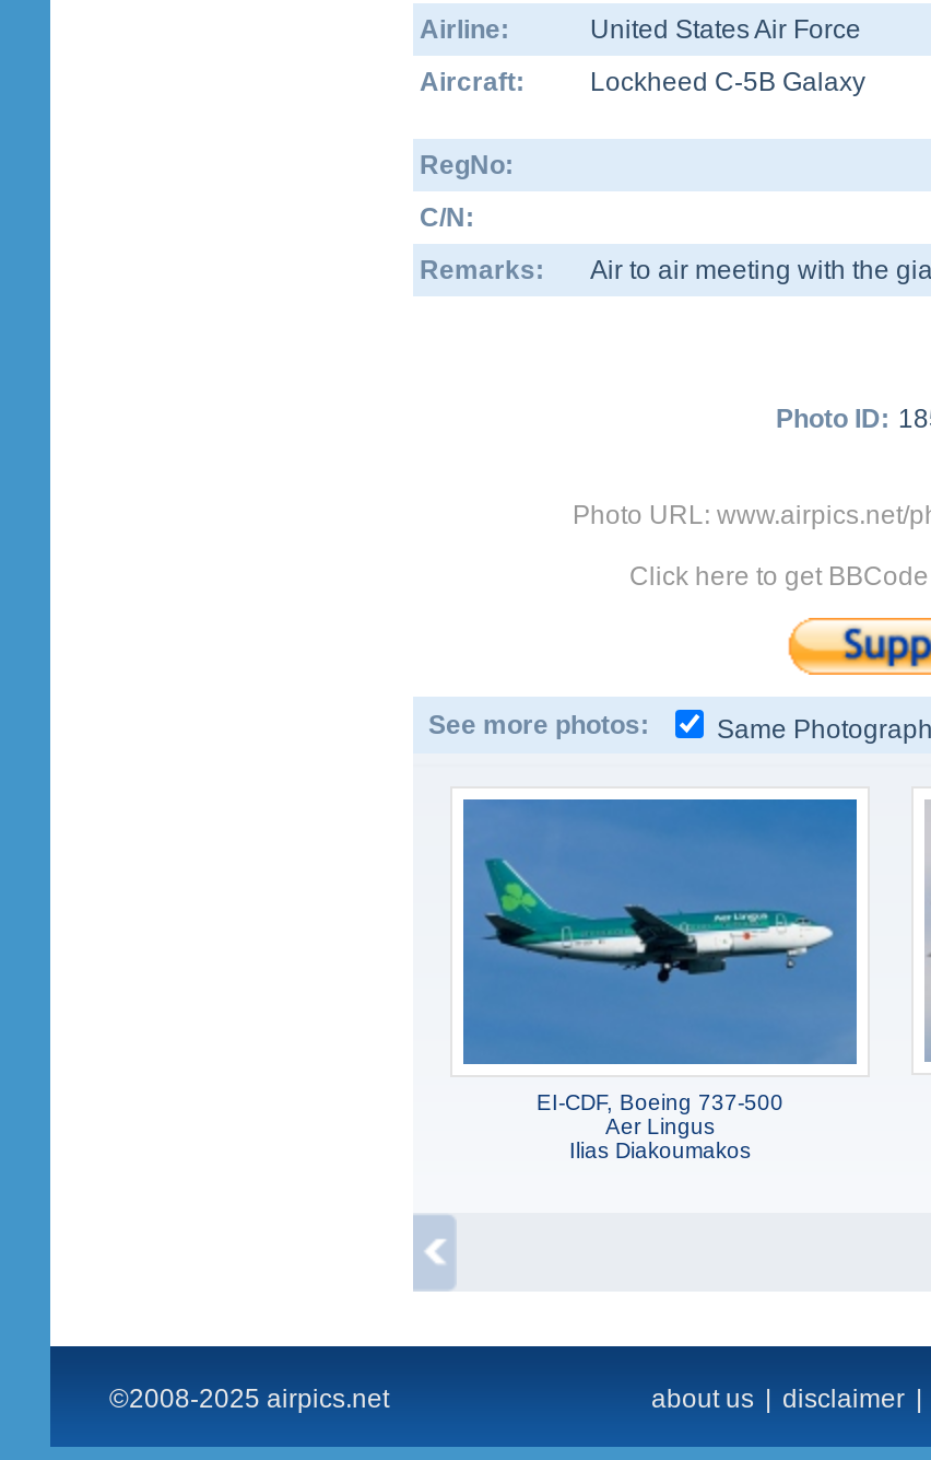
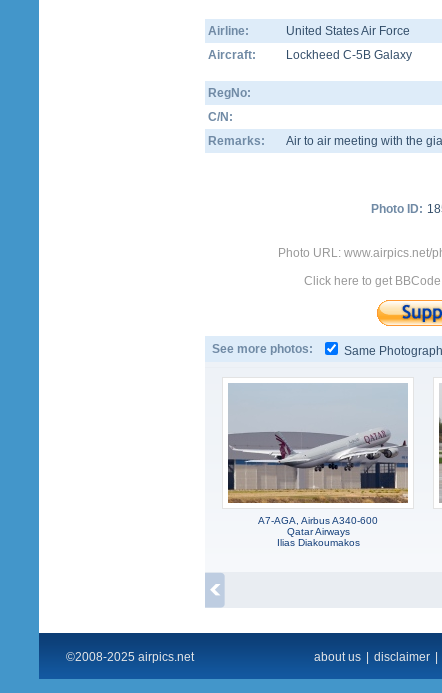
- [image]
- EI-CDF, Boeing 737-500
- Aer Lingus
+ [image]
+ A7-AGA, Airbus A340-600
+ Qatar Airways
